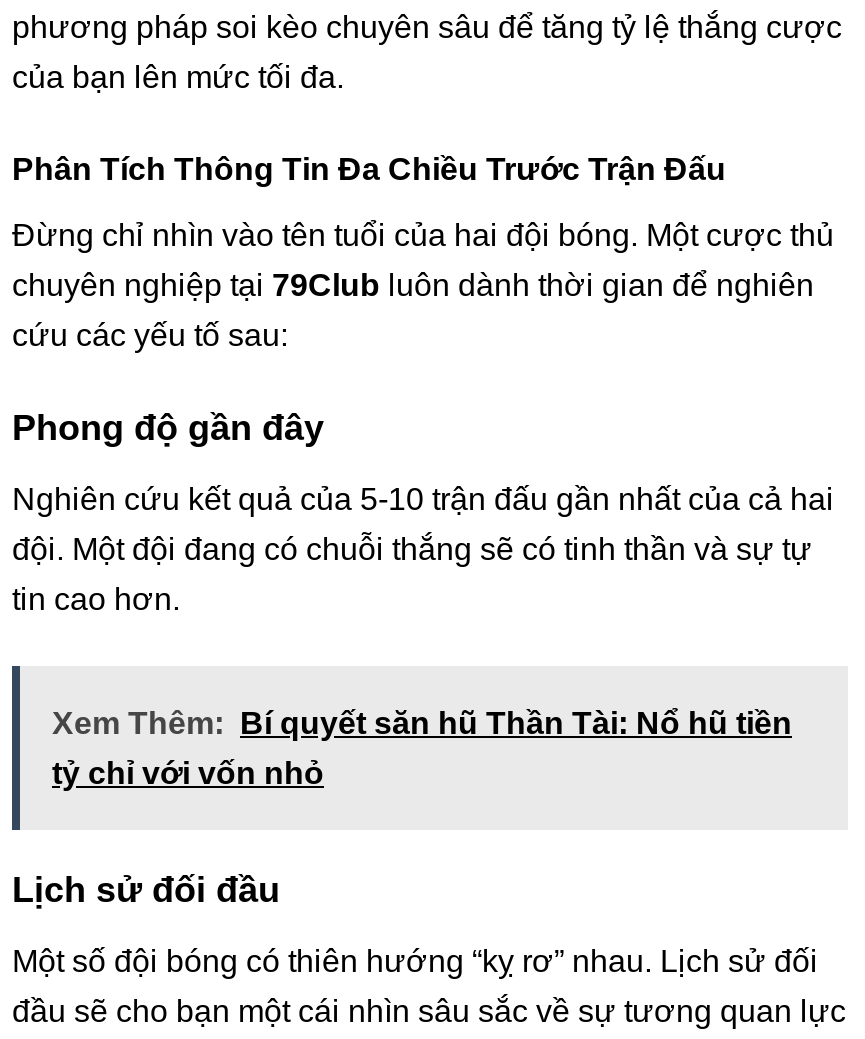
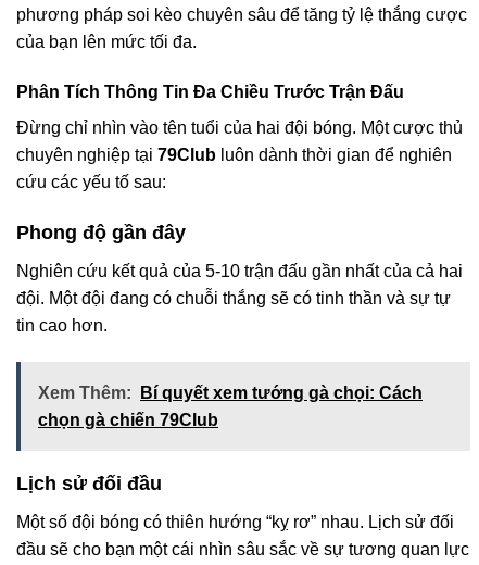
- Xem Thêm: Bí quyết săn hũ Thần Tài: Nổ hũ tiền
+ Xem Thêm: Bí quyết xem tướng gà chọi: Cách

- tỷ chỉ với vốn nhỏ
+ chọn gà chiến 79Club
